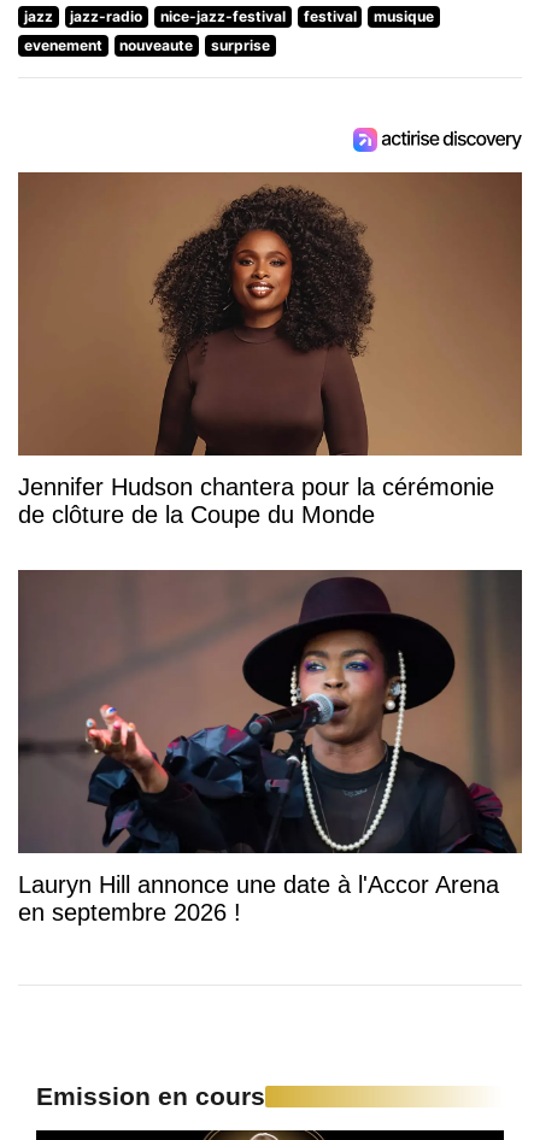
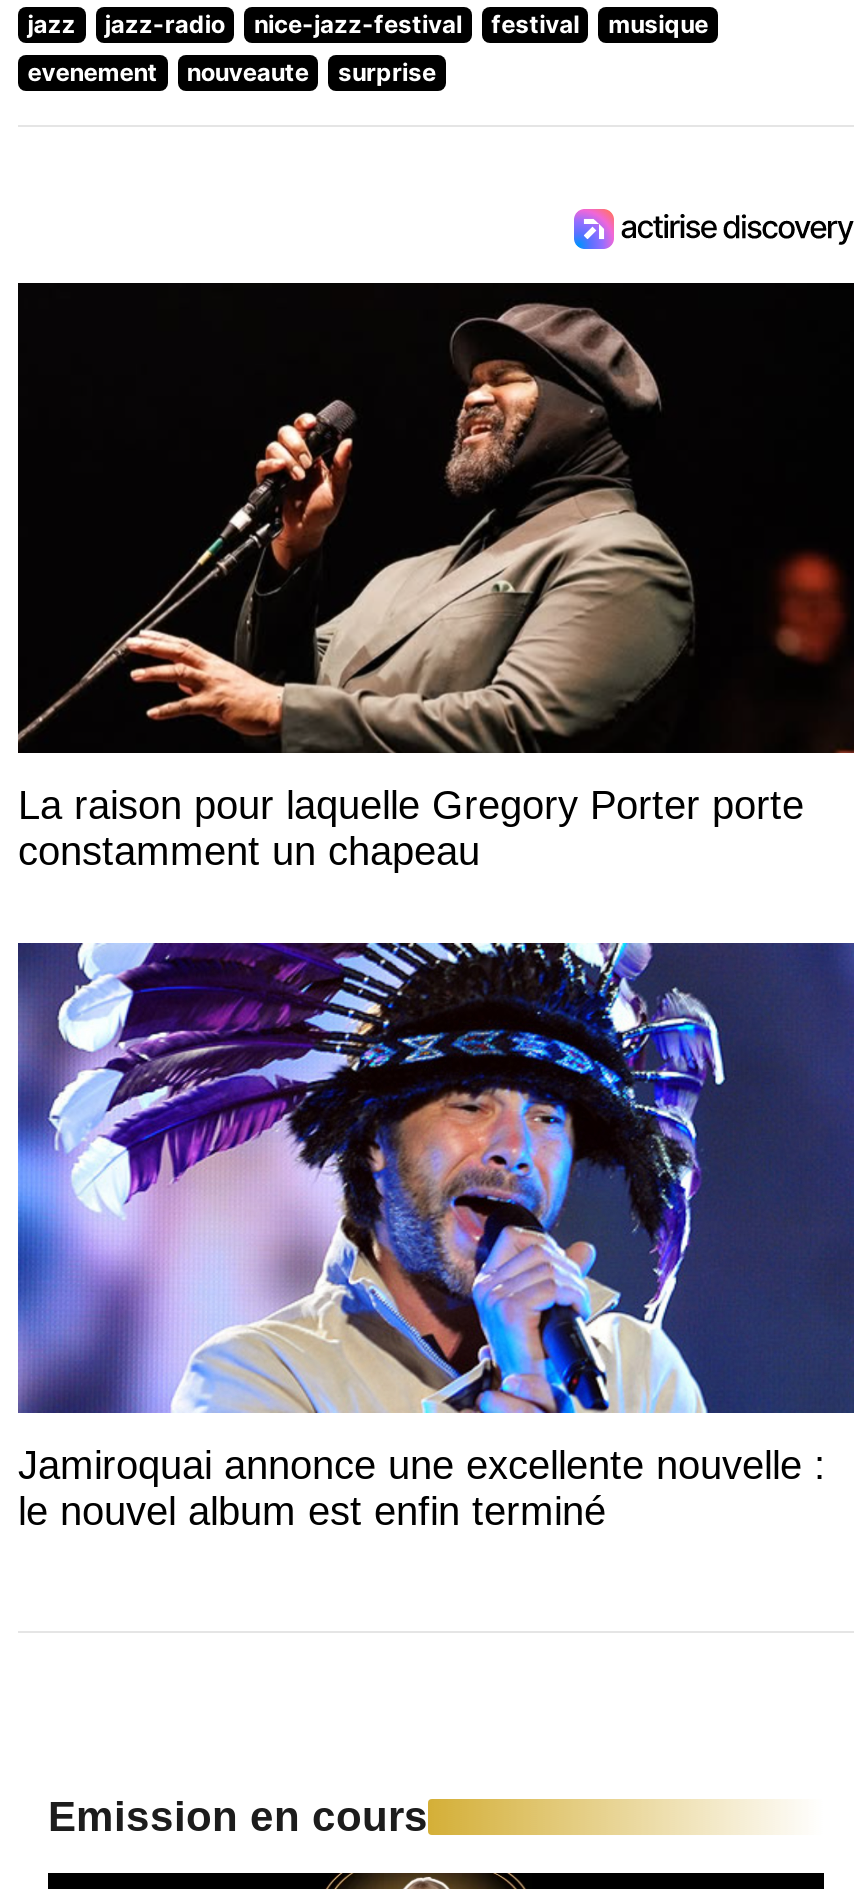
- [image]
- Jennifer Hudson chantera pour la cérémonie
- de clôture de la Coupe du Monde
+ [image]
+ La raison pour laquelle Gregory Porter porte
+ constamment un chapeau

- [image]
- Lauryn Hill annonce une date à l'Accor Arena
- en septembre 2026 !
+ [image]
+ Jamiroquai annonce une excellente nouvelle :
+ le nouvel album est enfin terminé
